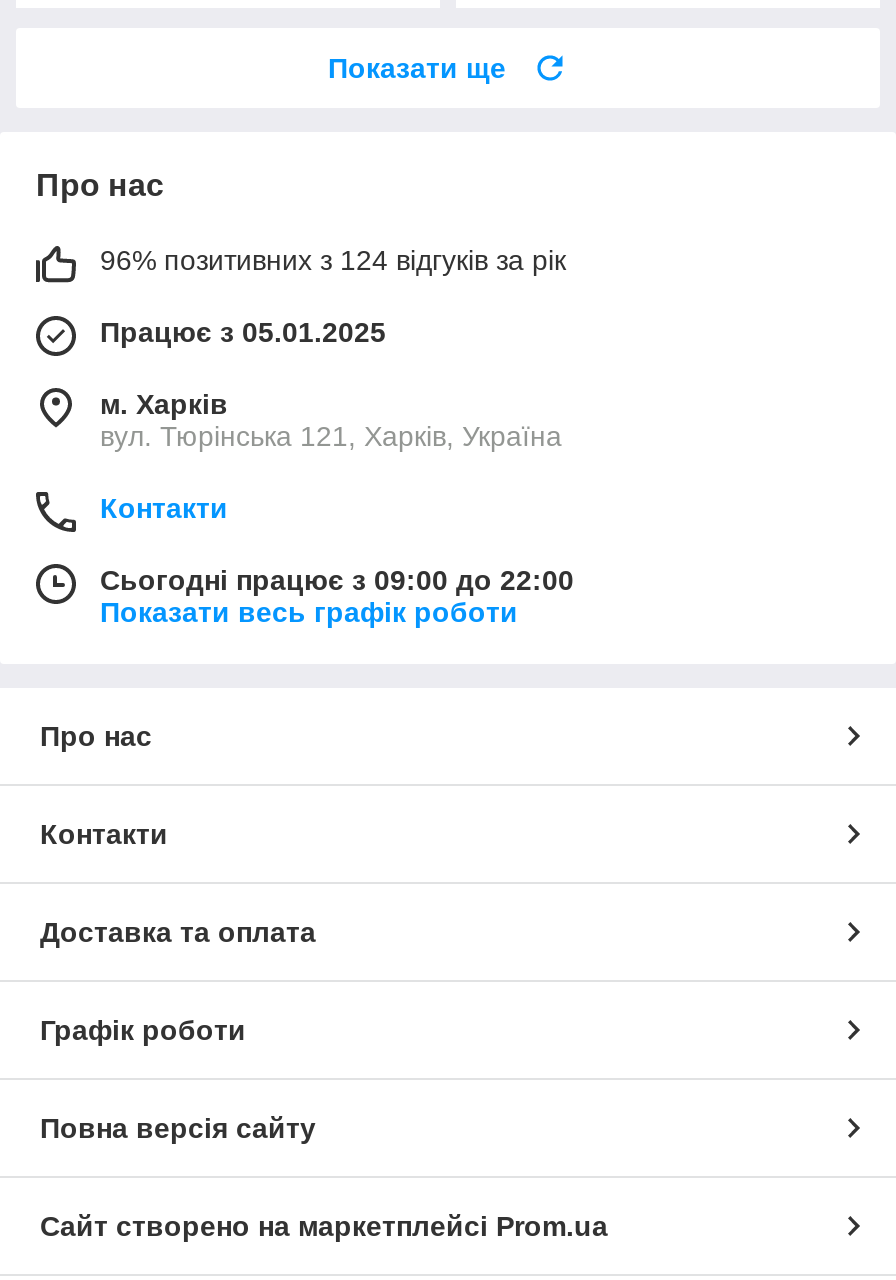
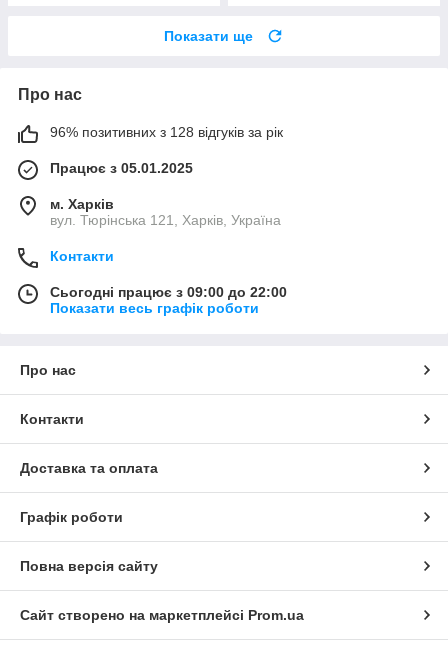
- 96% позитивних з 124 відгуків за рік
+ 96% позитивних з 128 відгуків за рік
